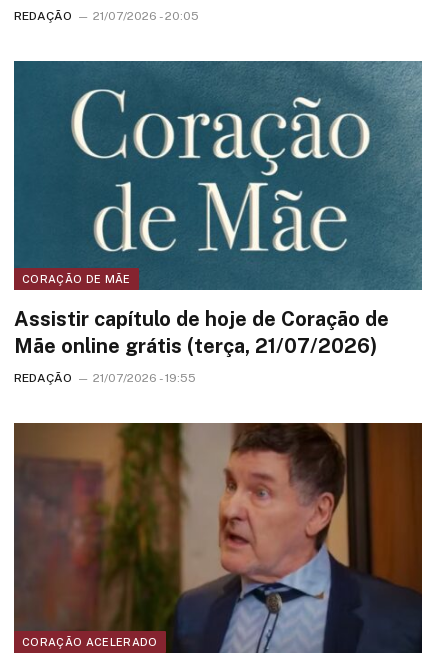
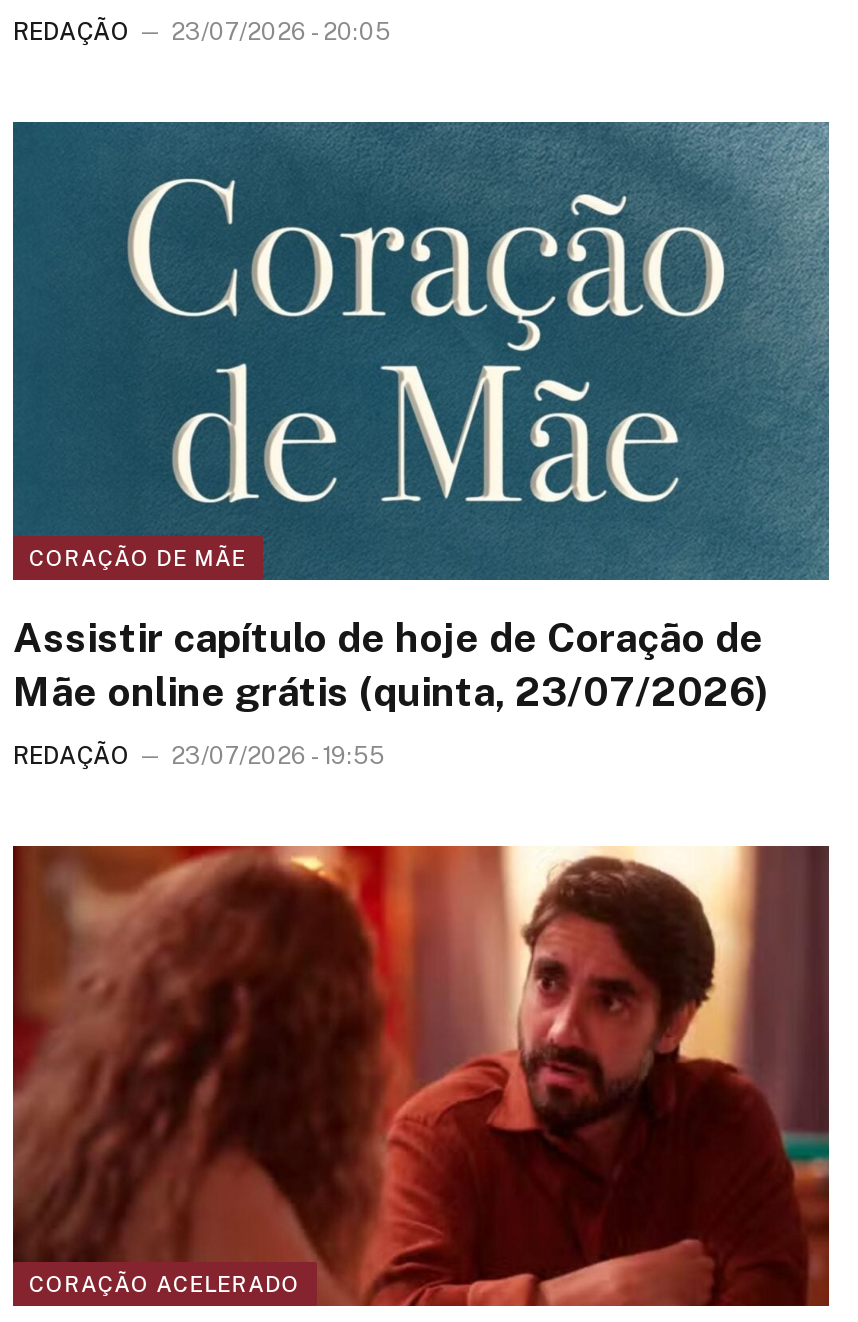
- REDAÇÃO 21/07/2026 - 20:05
+ REDAÇÃO 23/07/2026 - 20:05

- Mãe online grátis (terça, 21/07/2026)
+ Mãe online grátis (quinta, 23/07/2026)

- REDAÇÃO 21/07/2026 - 19:55
+ REDAÇÃO 23/07/2026 - 19:55

- [image]
+ [image]
